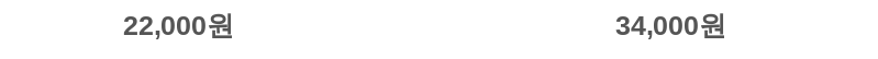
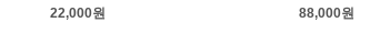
- 34,000원
+ 88,000원
